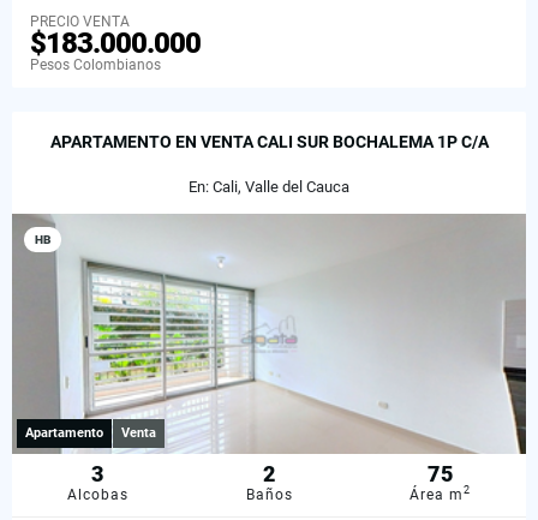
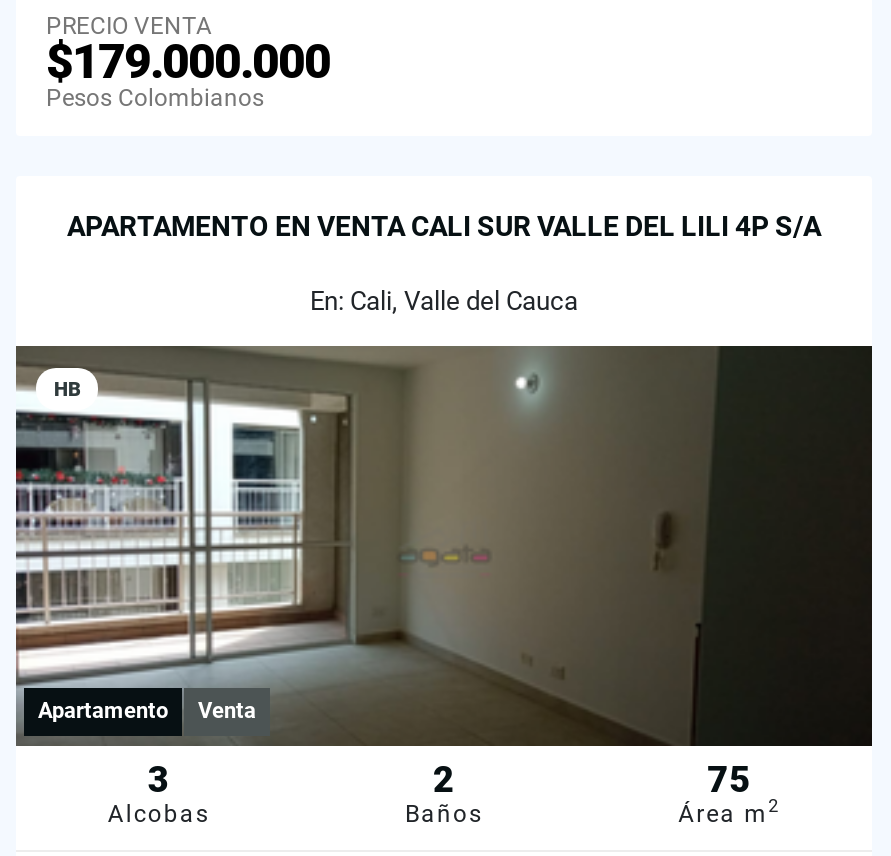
- $183.000.000
+ $179.000.000

- APARTAMENTO EN VENTA CALI SUR BOCHALEMA 1P C/A
+ APARTAMENTO EN VENTA CALI SUR VALLE DEL LILI 4P S/A

- [image]
+ [image]
